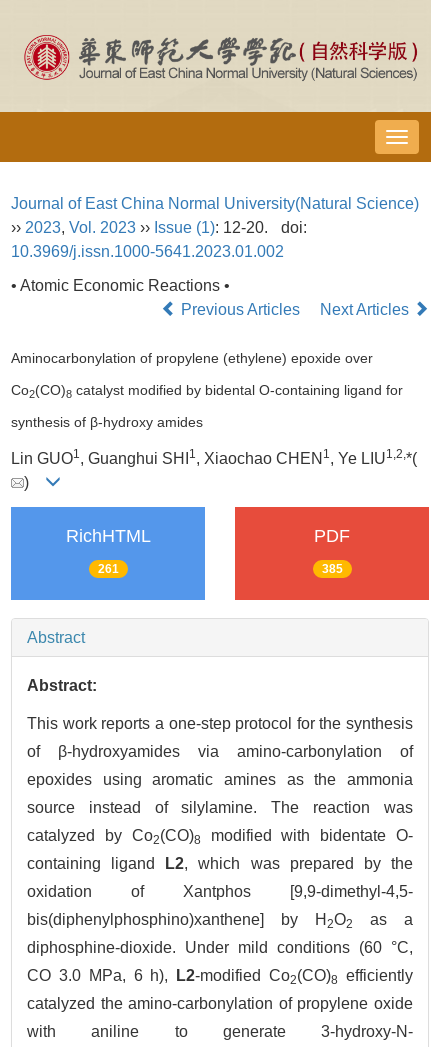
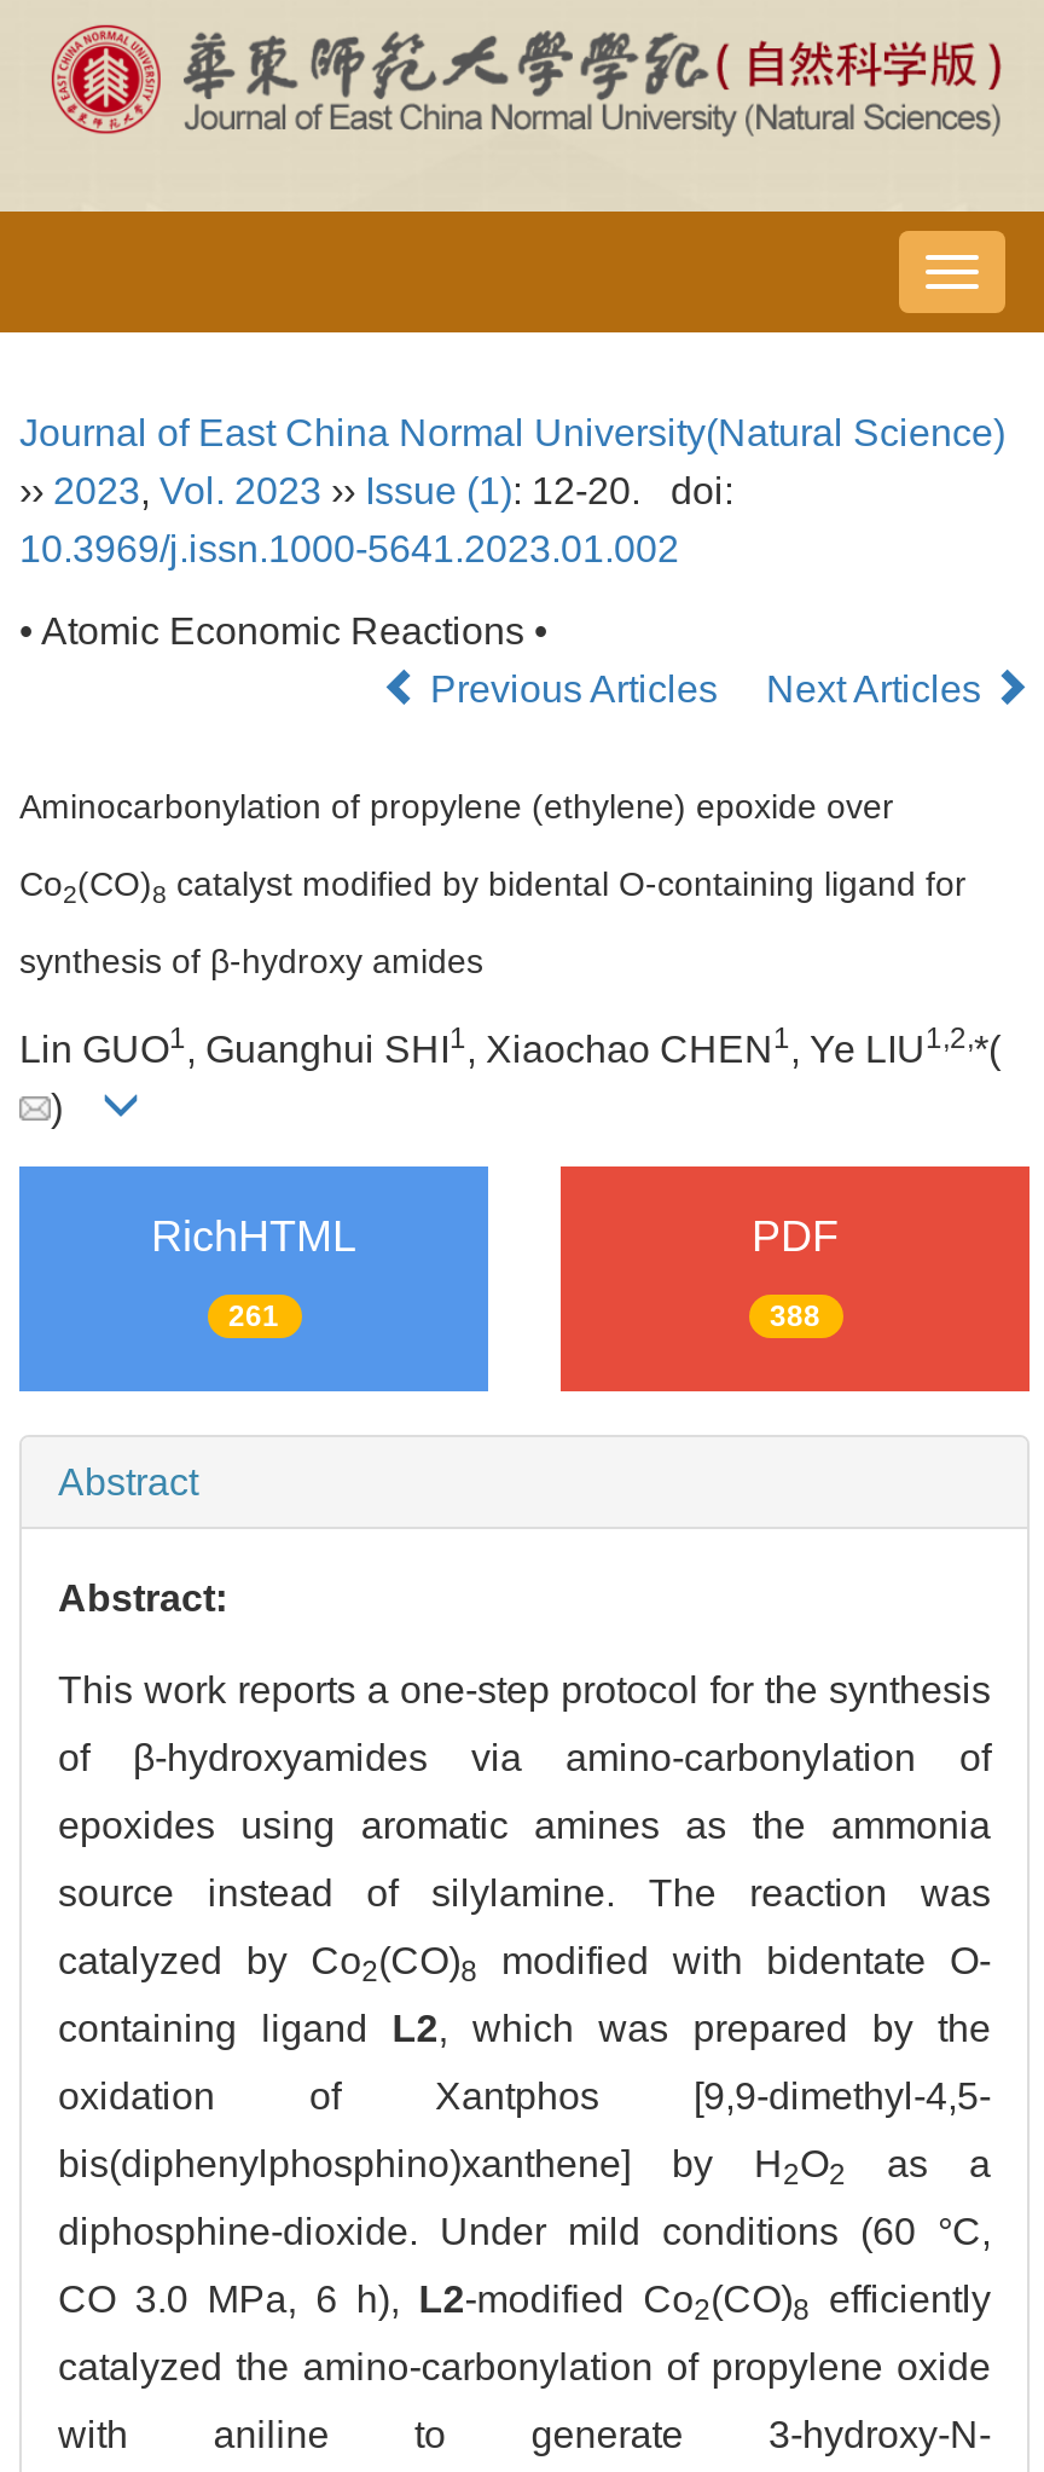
- 385
+ 388
